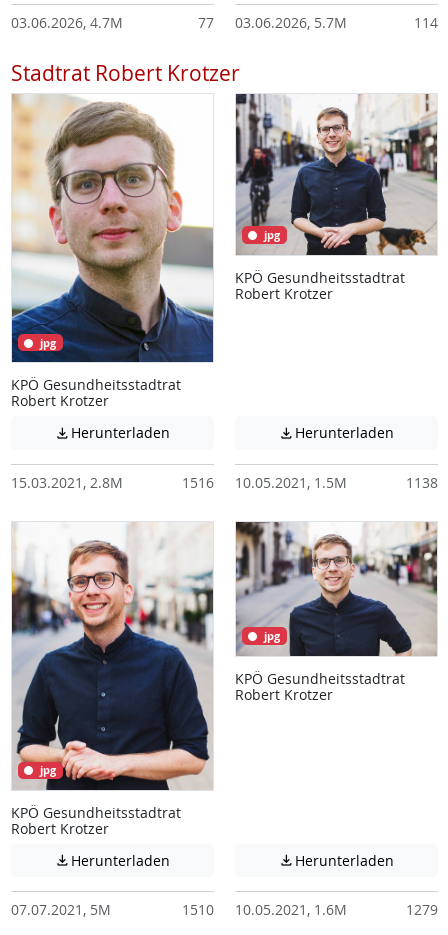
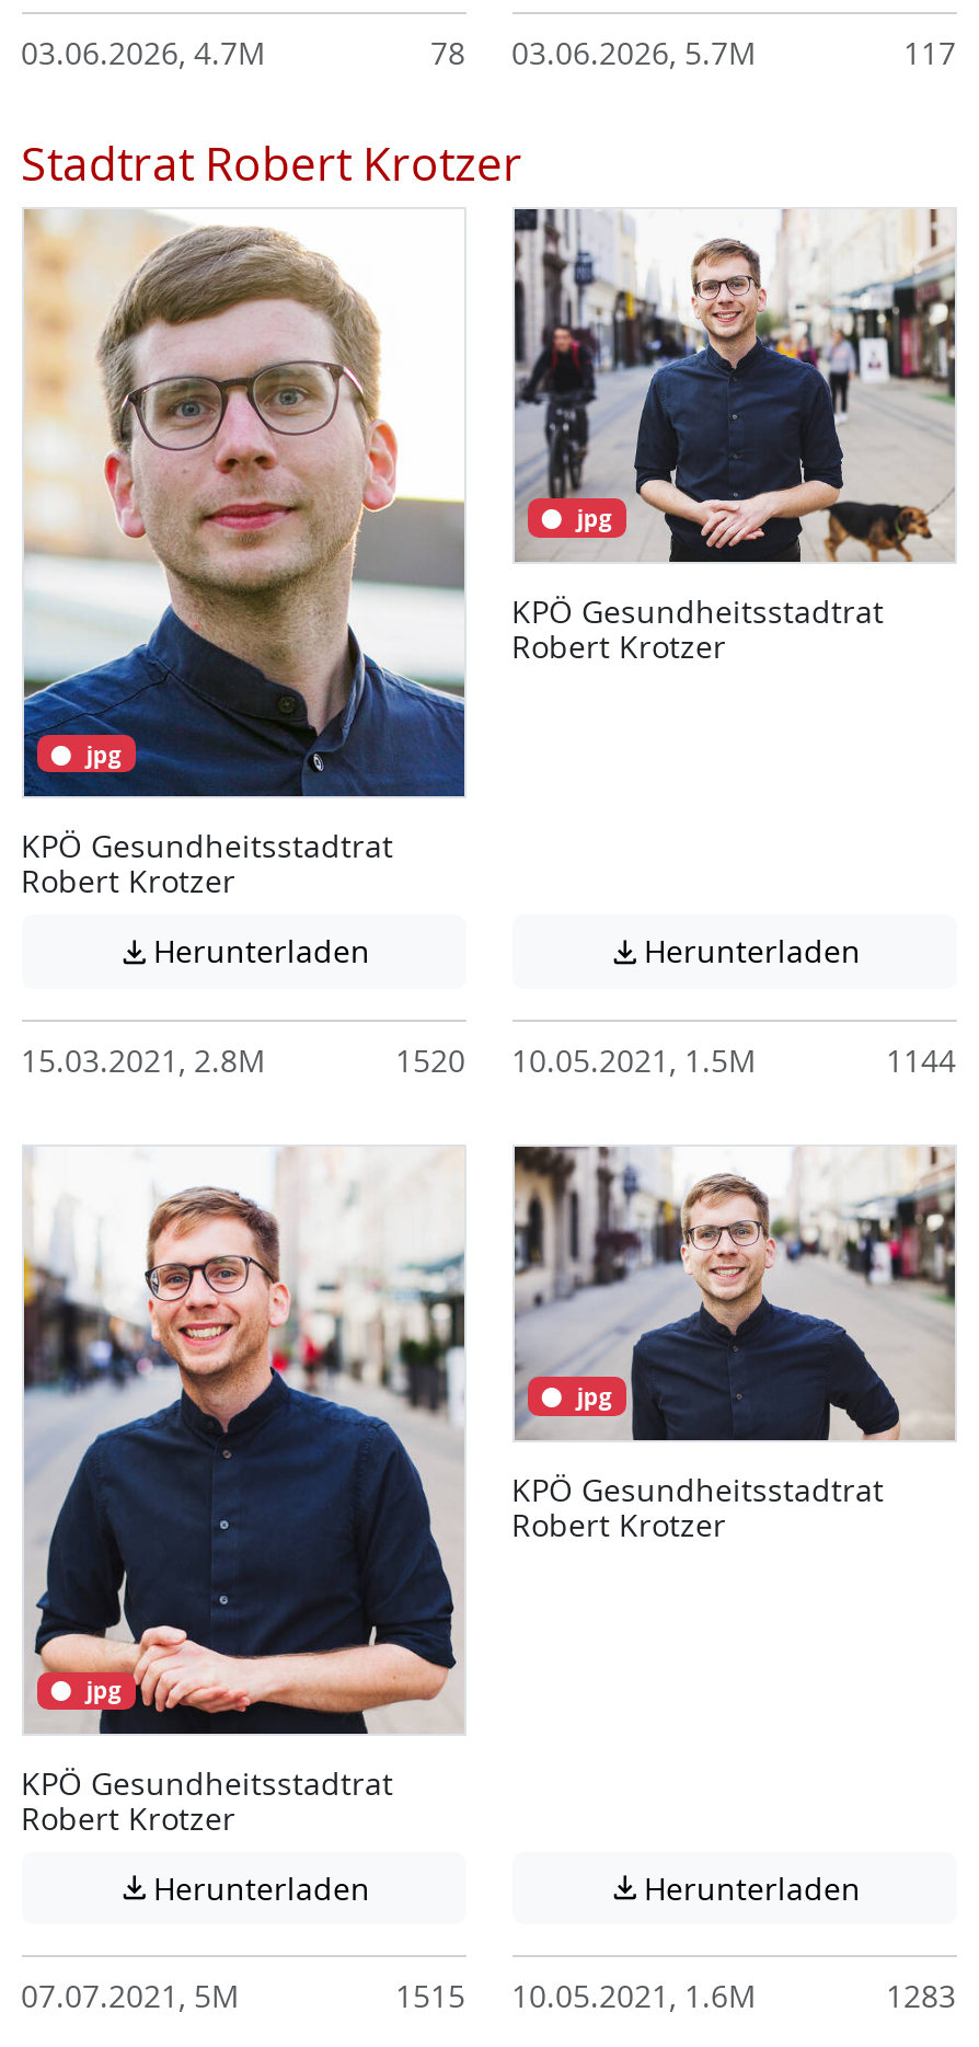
- 77 03.06.2026, 5.7M
+ 78 03.06.2026, 5.7M

- 114
+ 117

- 1516 10.05.2021, 1.5M
+ 1520 10.05.2021, 1.5M

- 1138
+ 1144

- 1510 10.05.2021, 1.6M
+ 1515 10.05.2021, 1.6M

- 1279
+ 1283
